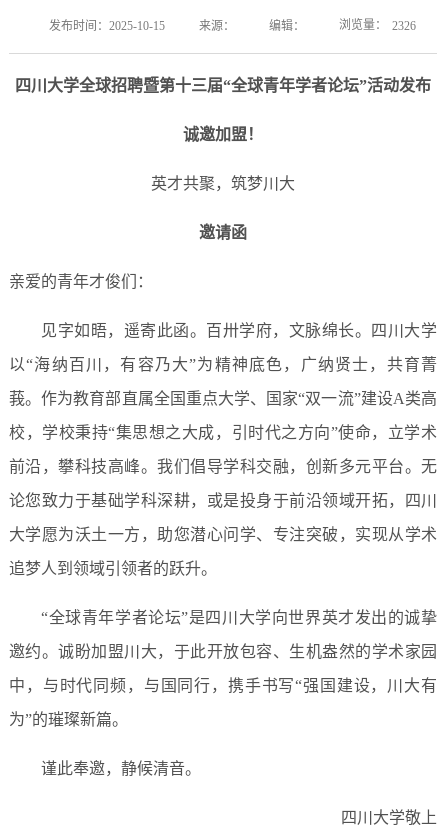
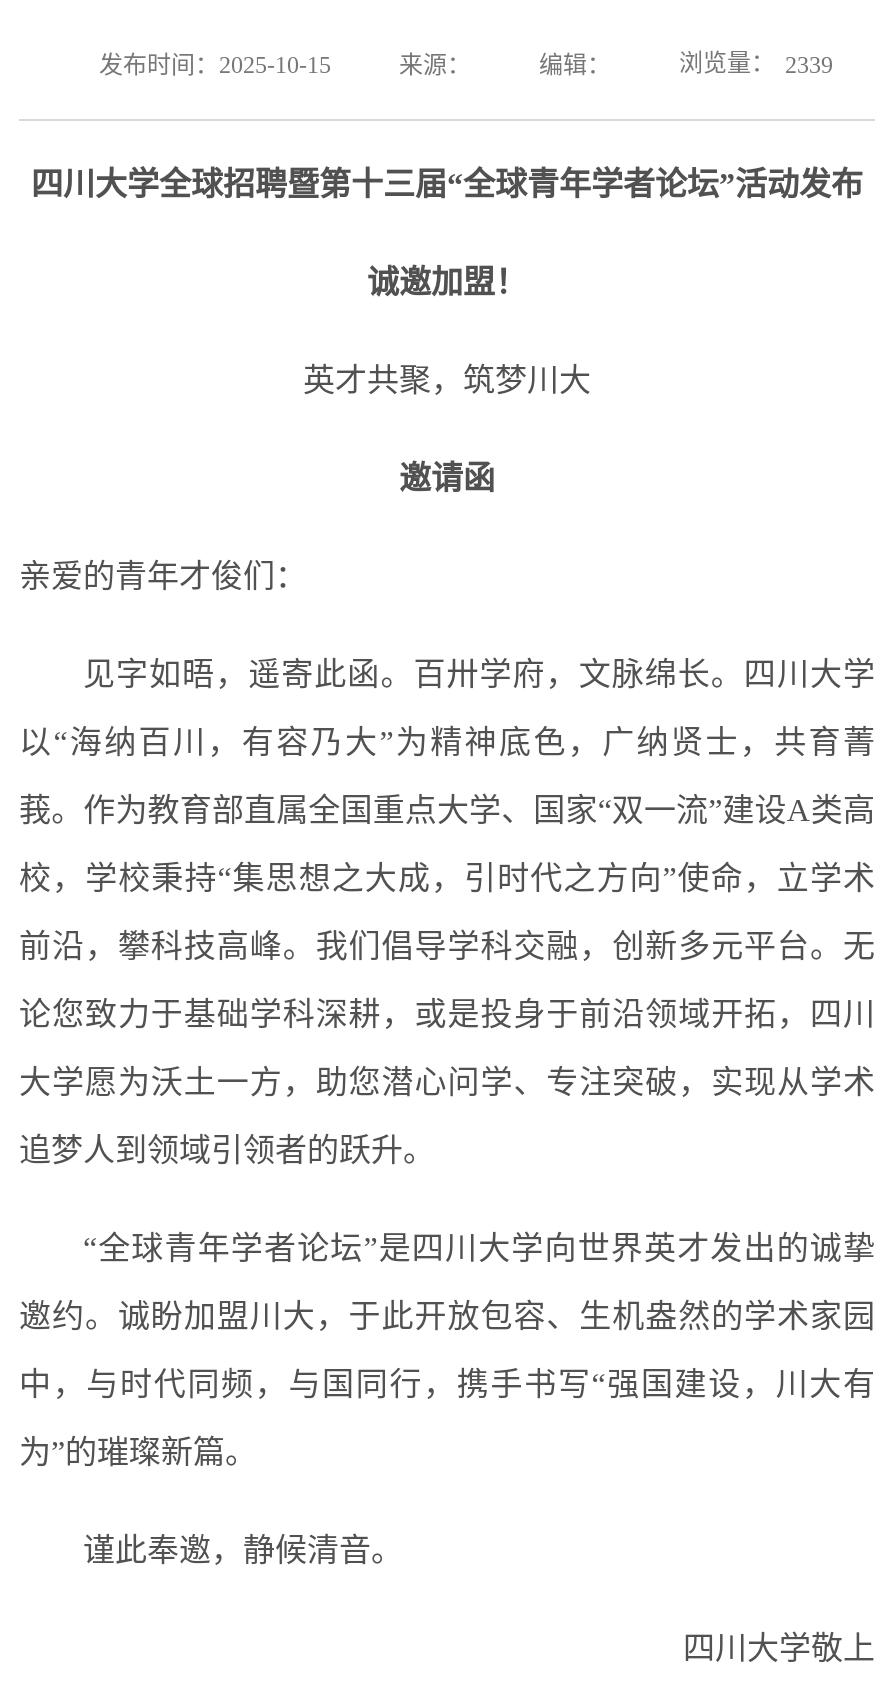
- 浏览量： 2326
+ 浏览量： 2339
